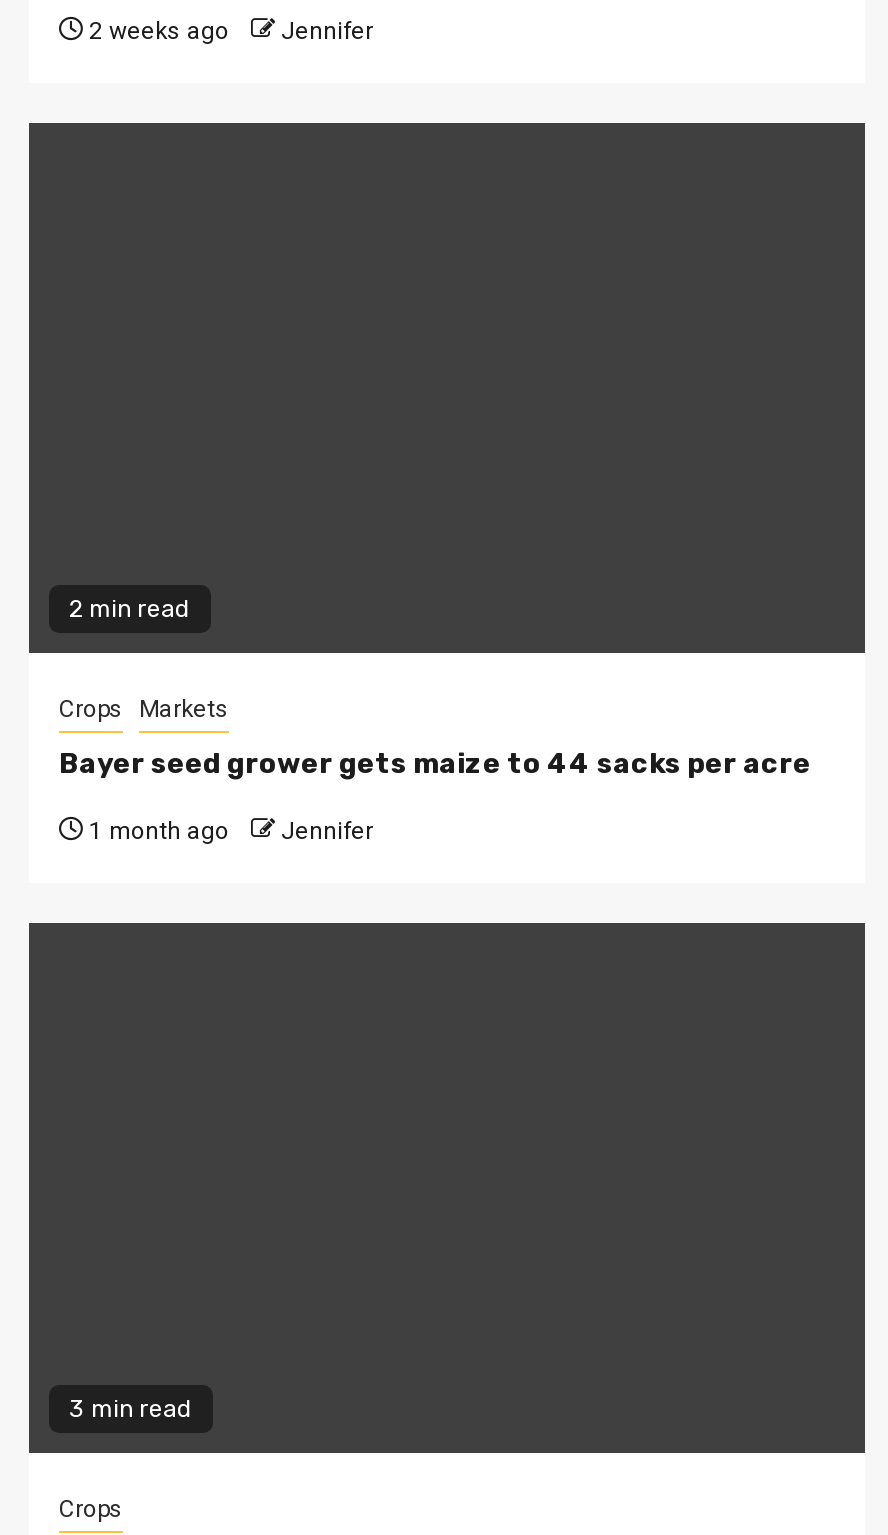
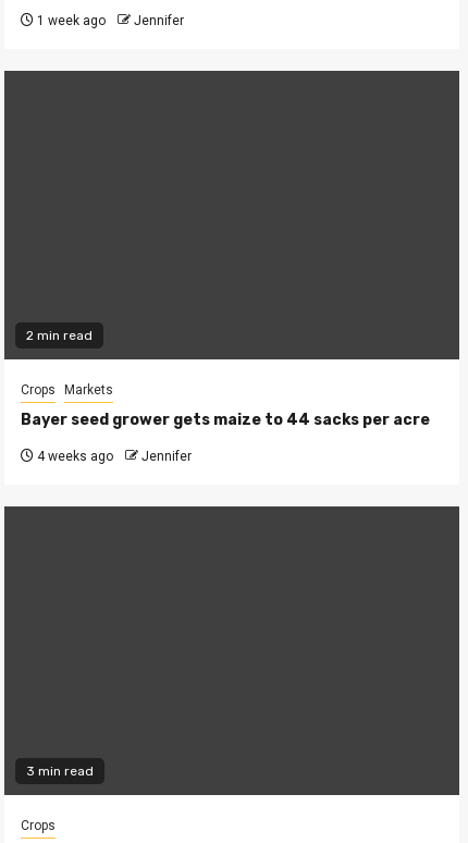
- 2 weeks ago Jennifer
+ 1 week ago Jennifer

- 1 month ago Jennifer
+ 4 weeks ago Jennifer
